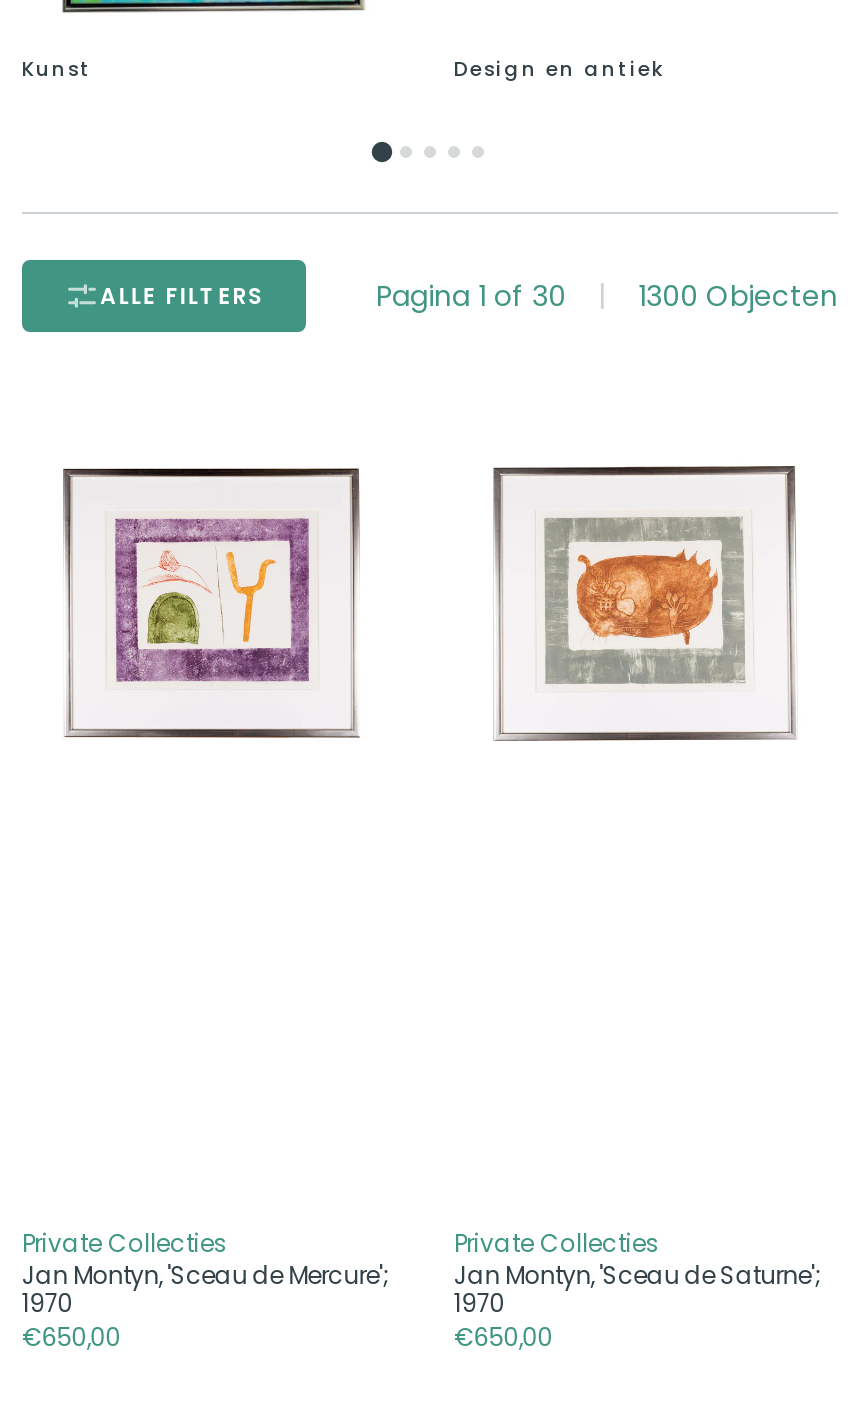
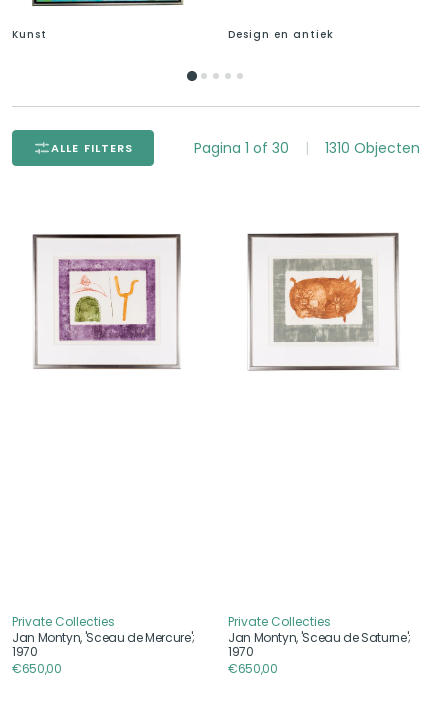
- 1300 Objecten
+ 1310 Objecten
